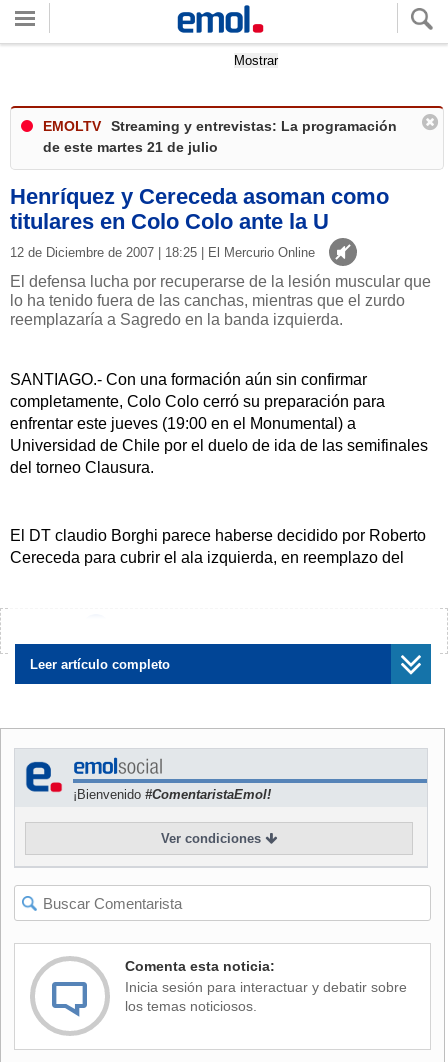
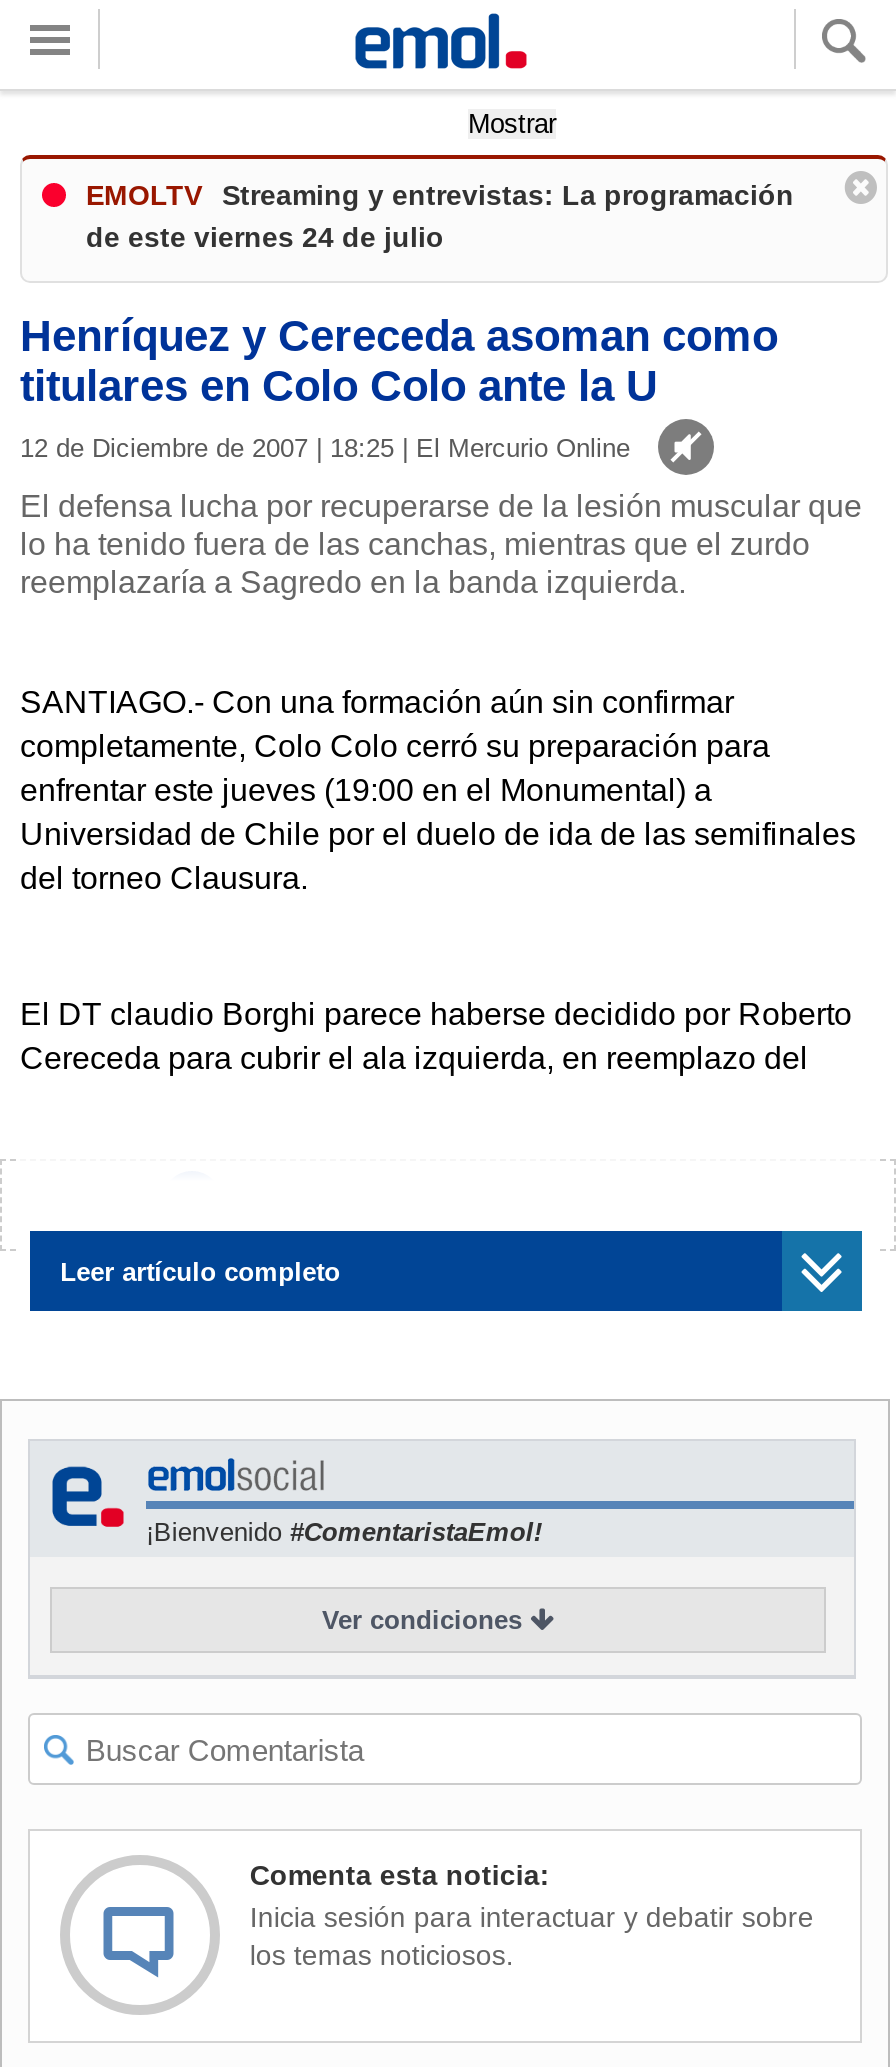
- de este martes 21 de julio
+ de este viernes 24 de julio
